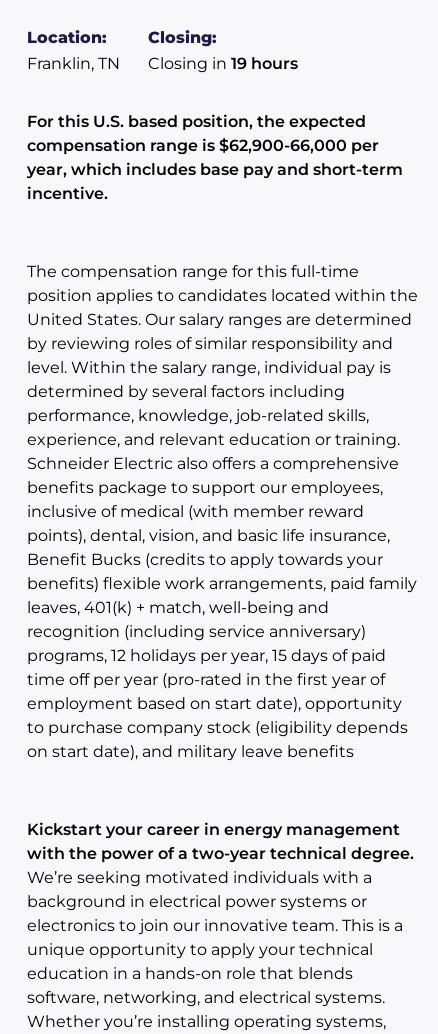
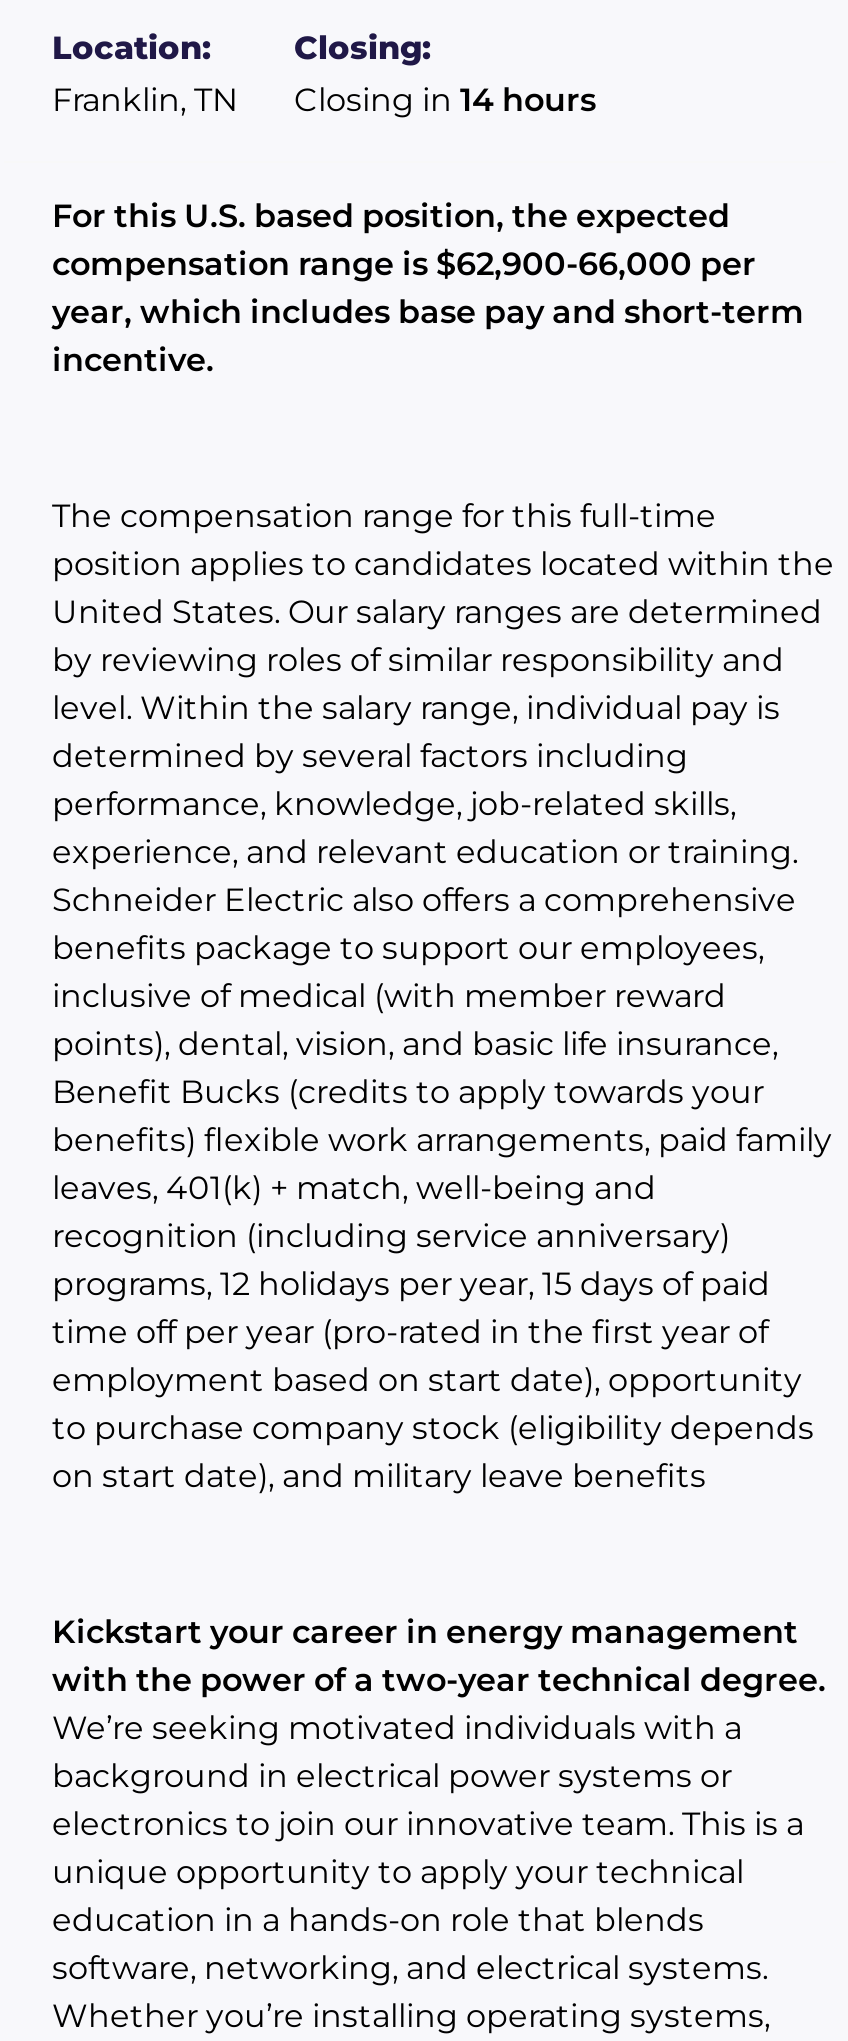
- Closing in 19 hours
+ Closing in 14 hours
